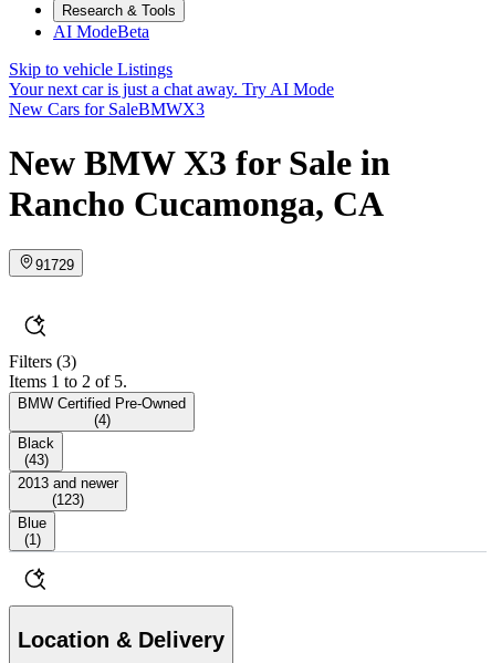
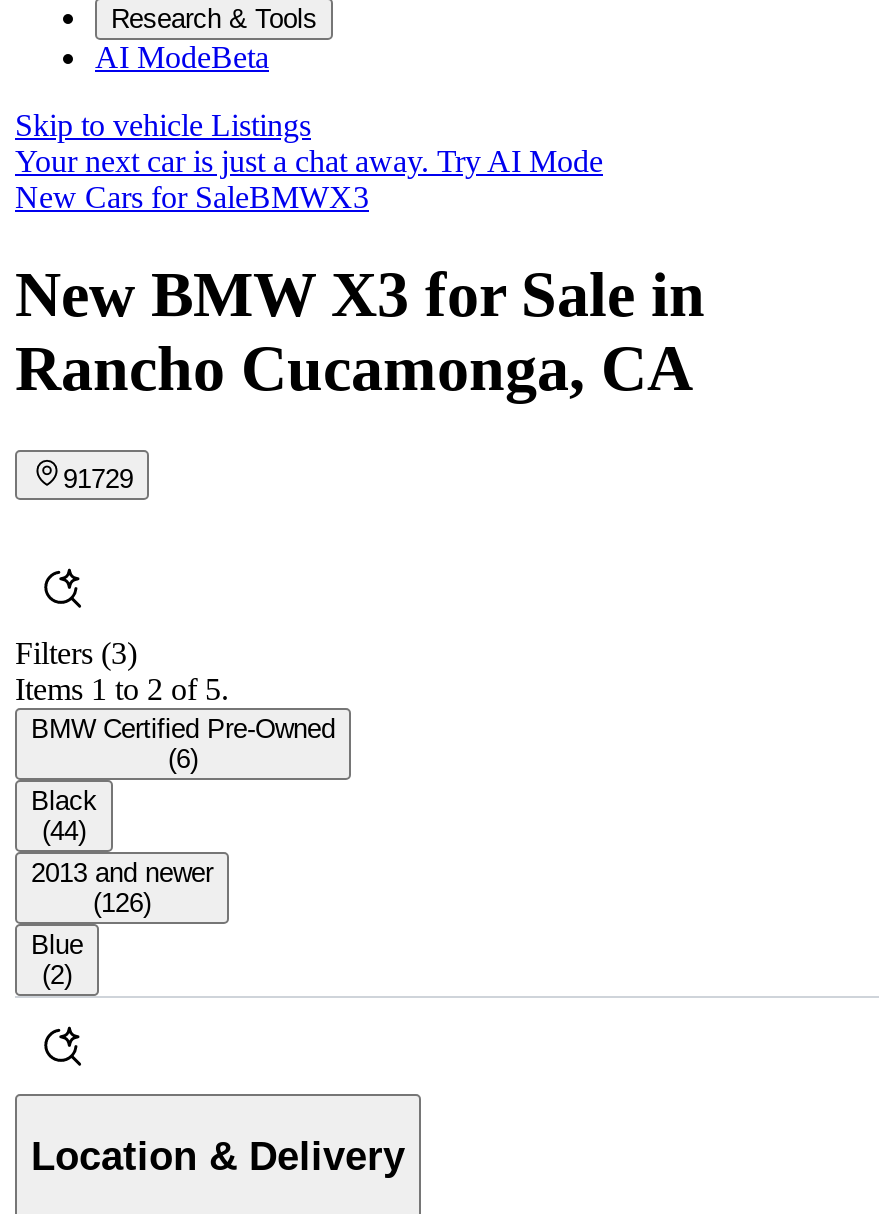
- (4)
+ (6)

- (43)
+ (44)

- (123)
+ (126)

- (1)
+ (2)
